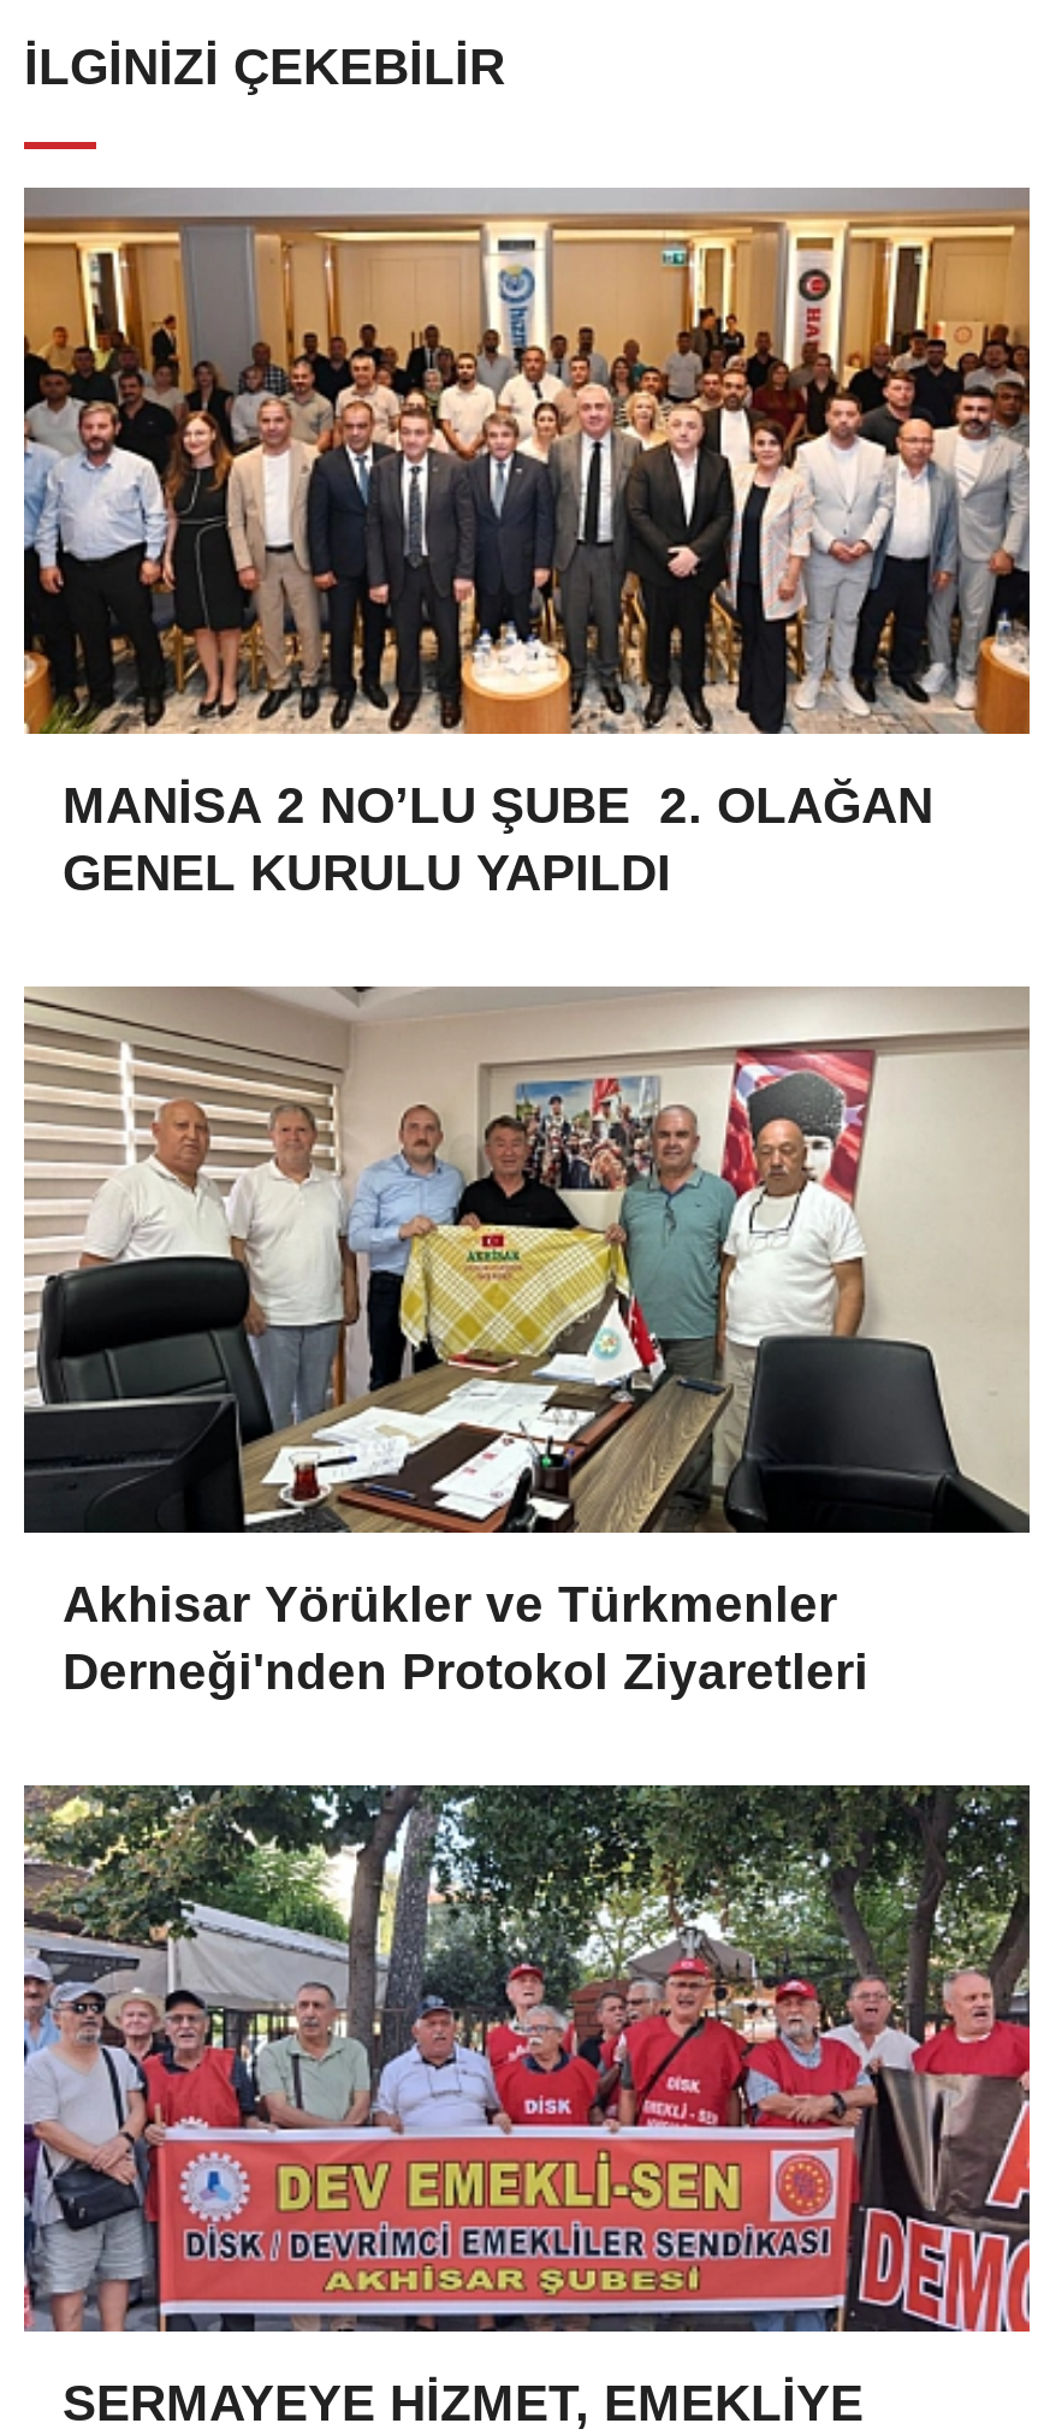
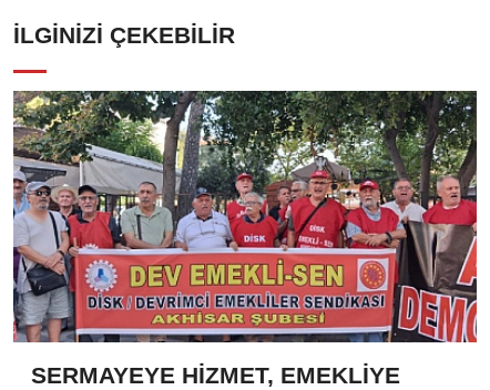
- [image]
- MANİSA 2 NO’LU ŞUBE 2. OLAĞAN
- GENEL KURULU YAPILDI

- [image]
- Akhisar Yörükler ve Türkmenler
- Derneği'nden Protokol Ziyaretleri
